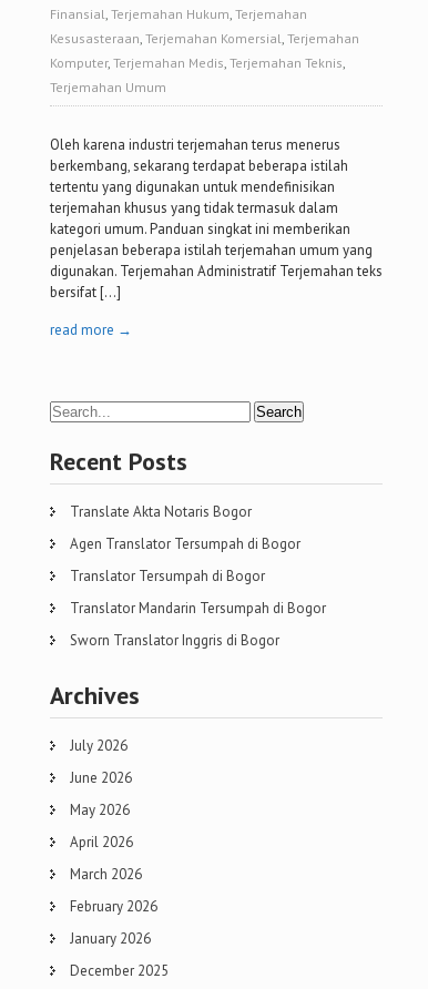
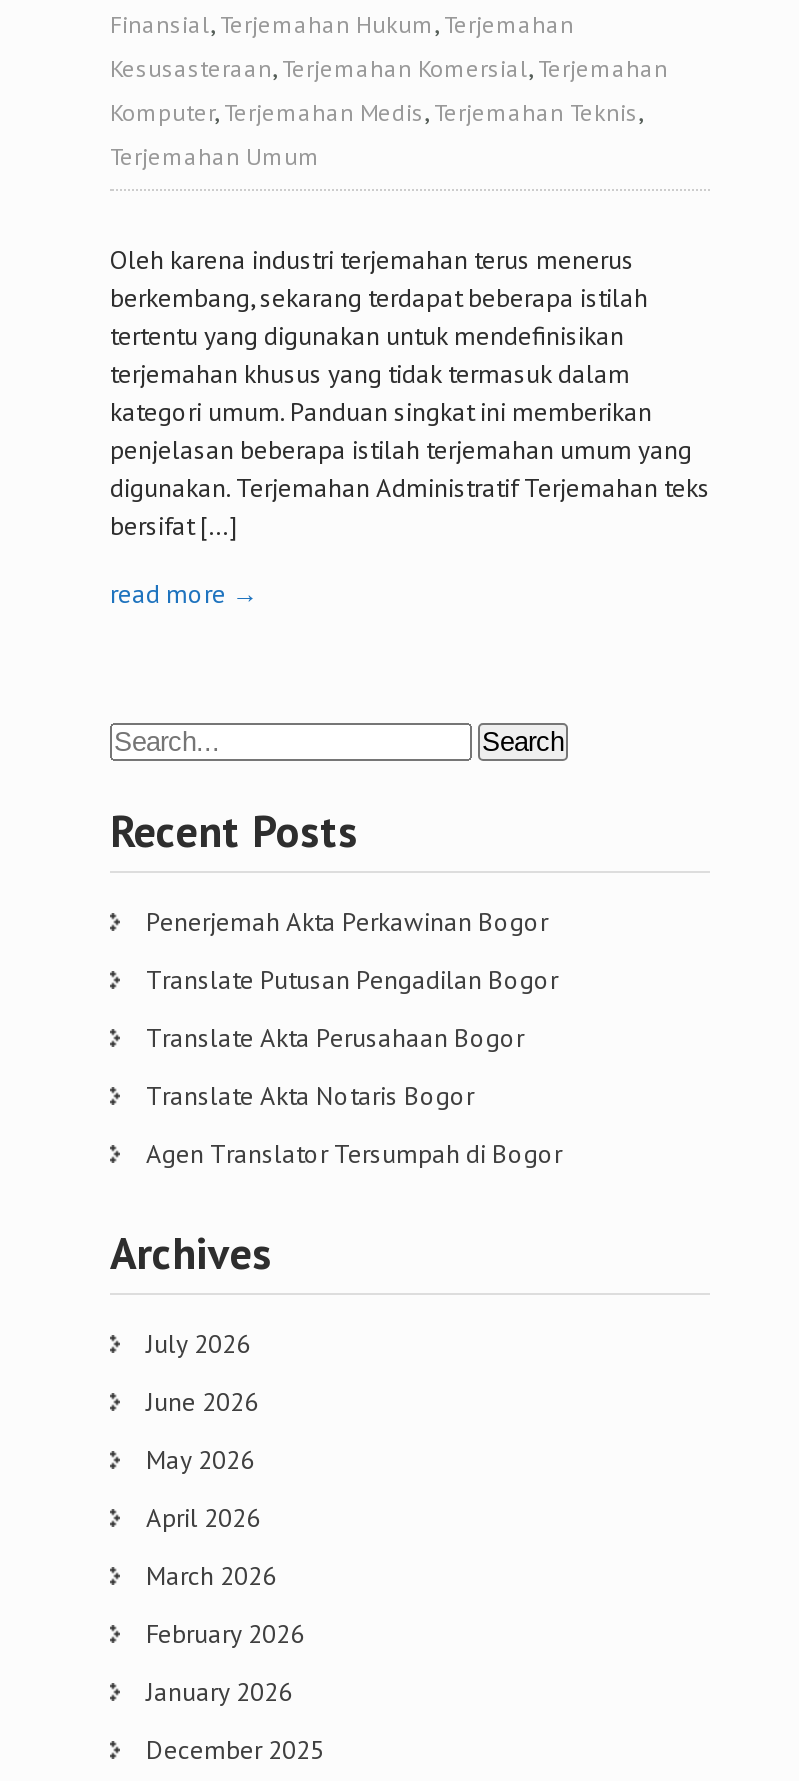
+ Penerjemah Akta Perkawinan Bogor
+ Translate Putusan Pengadilan Bogor
+ Translate Akta Perusahaan Bogor

moved down: Translate Akta Notaris Bogor | Agen Translator Tersumpah di Bogor

- Translator Tersumpah di Bogor
- Translator Mandarin Tersumpah di Bogor
- Sworn Translator Inggris di Bogor
